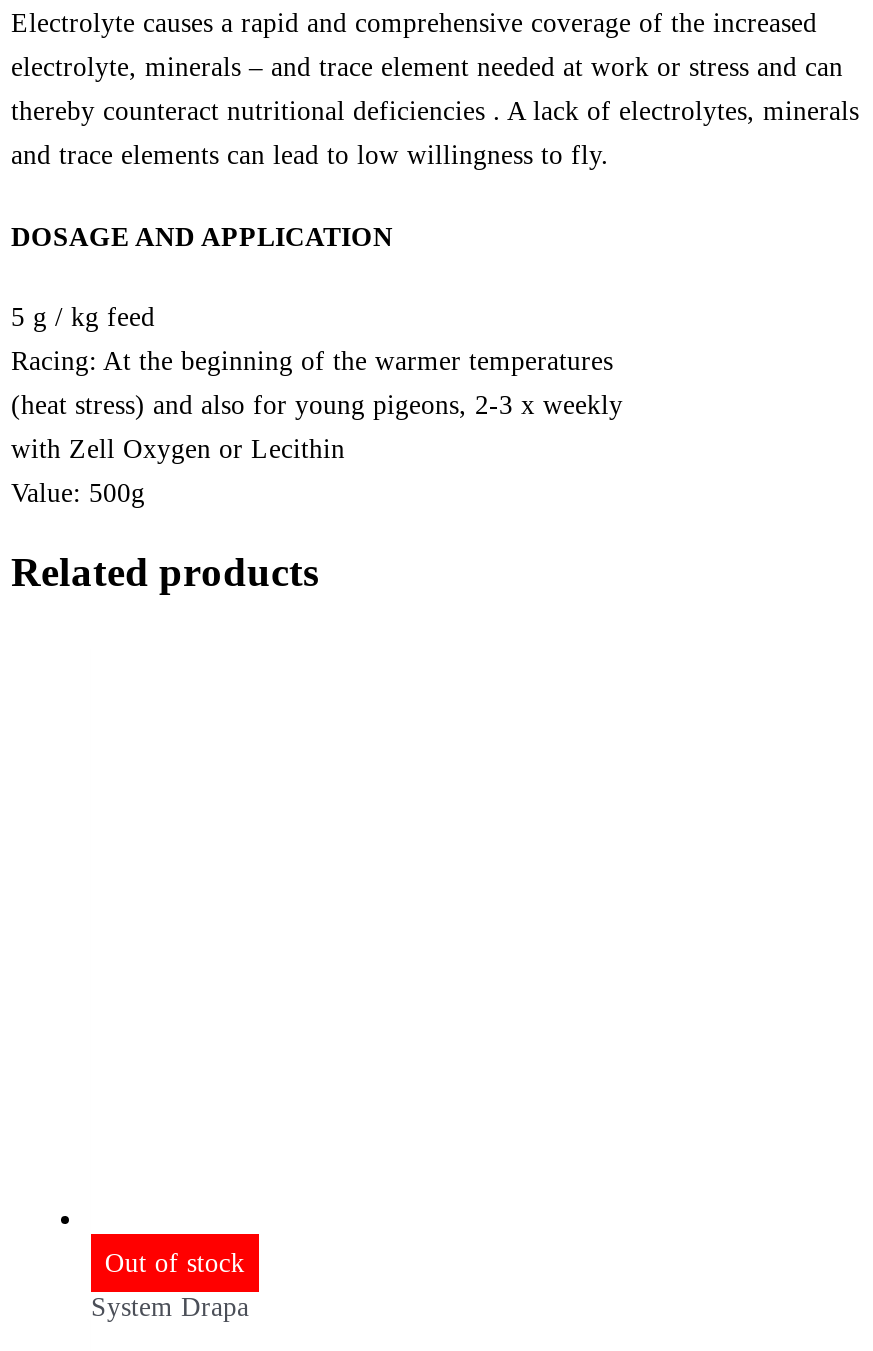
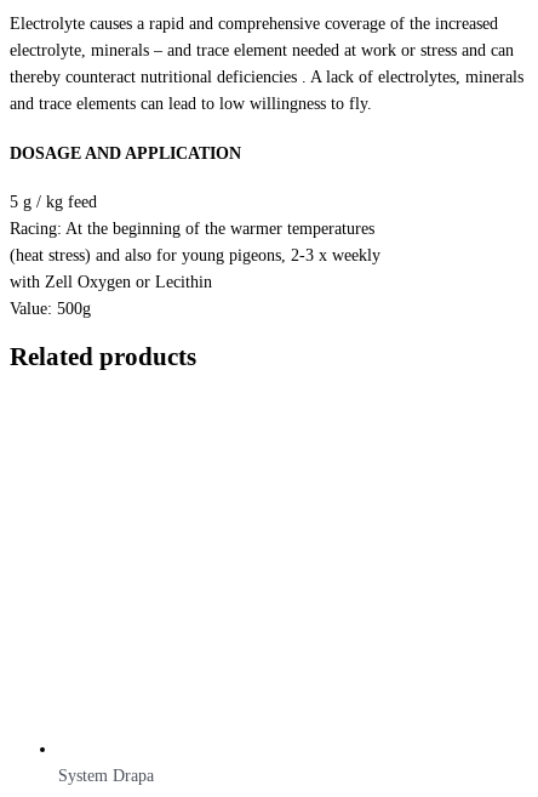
- Out of stock
